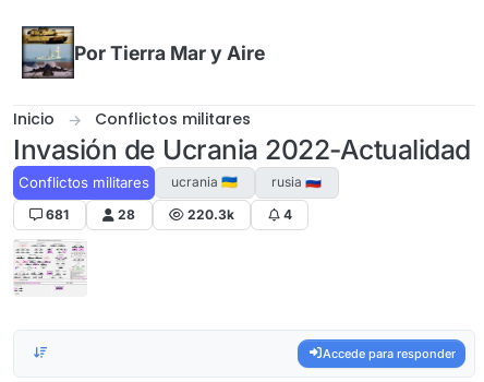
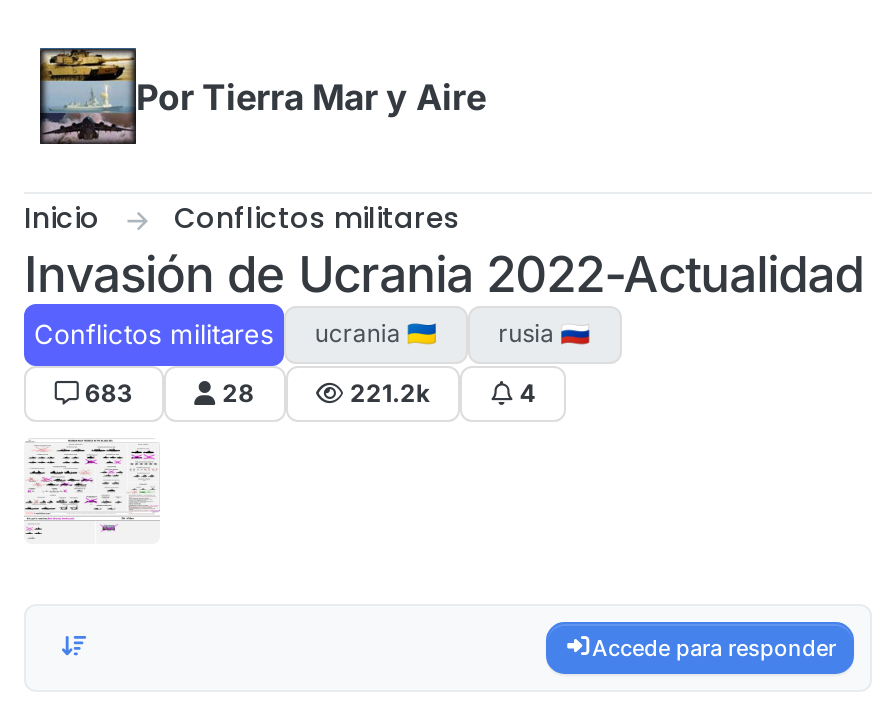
- 681
+ 683

- 220.3k
+ 221.2k
